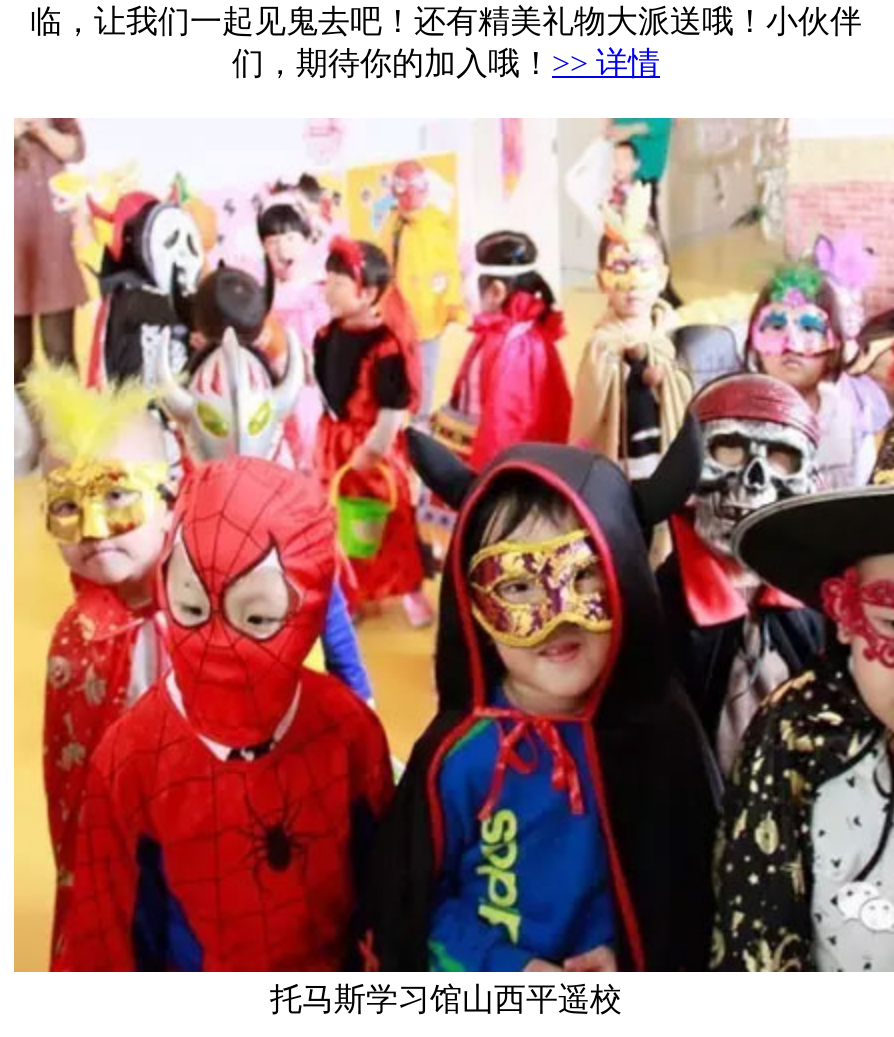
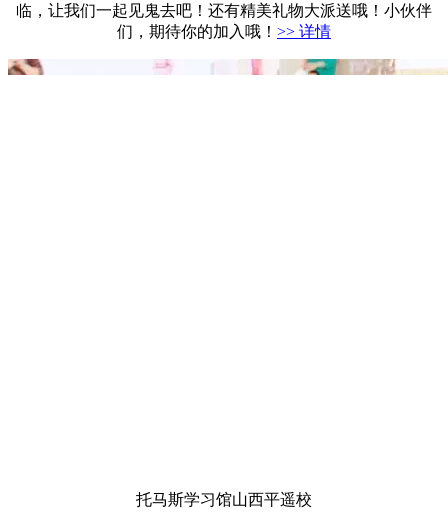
- [image]
